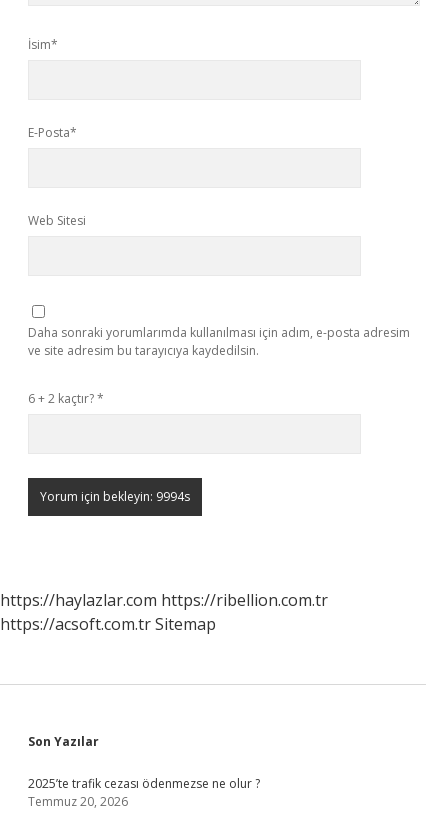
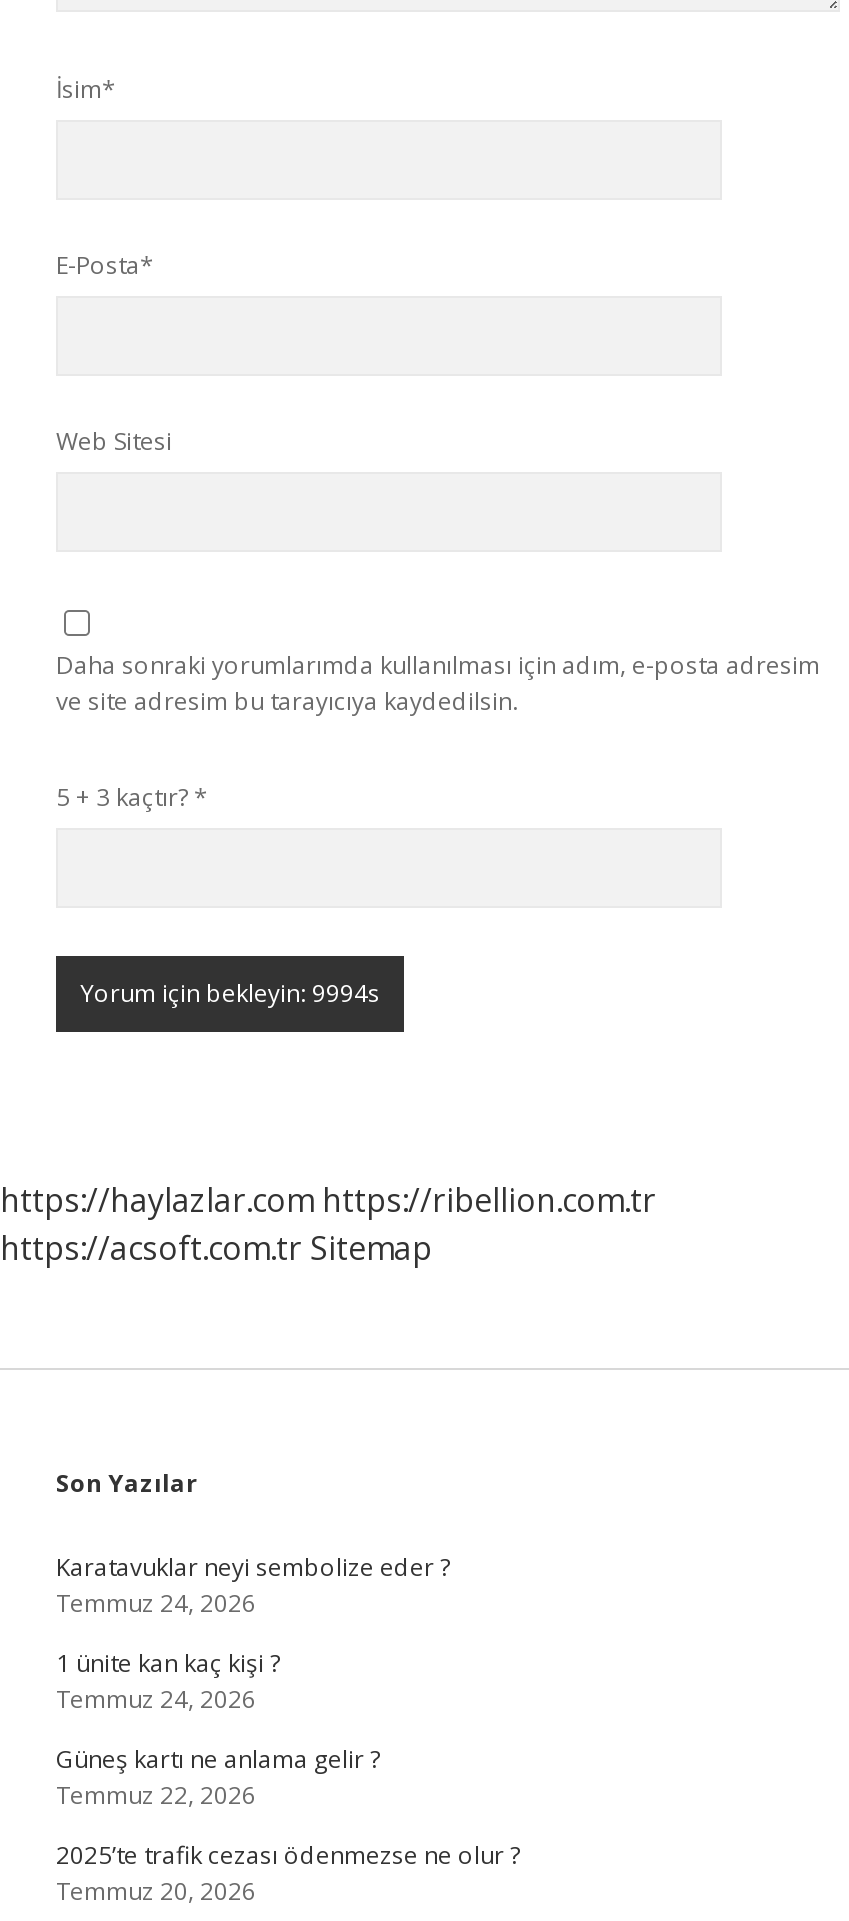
- 6 + 2 kaçtır? *
+ 5 + 3 kaçtır? *

+ Karatavuklar neyi sembolize eder ?
+ Temmuz 24, 2026
+ 1 ünite kan kaç kişi ?
+ Temmuz 24, 2026
+ Güneş kartı ne anlama gelir ?
+ Temmuz 22, 2026
